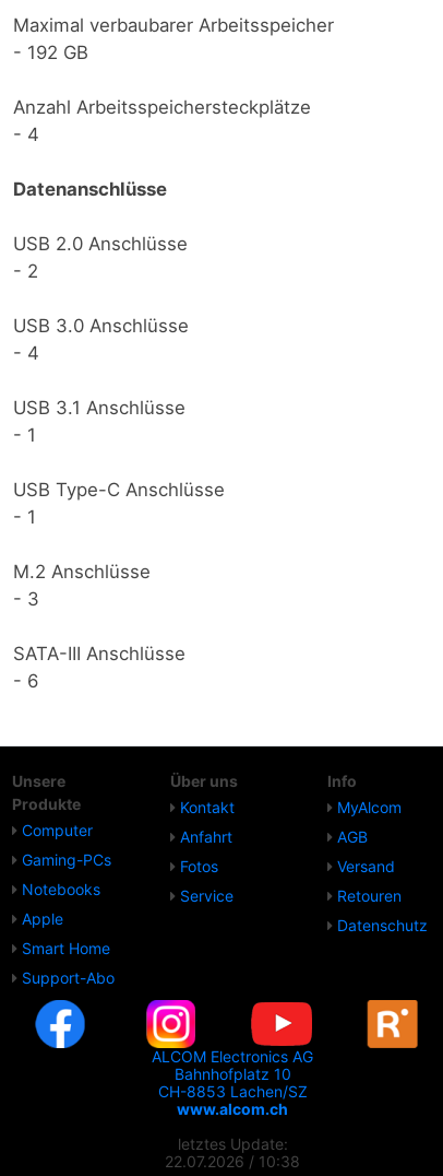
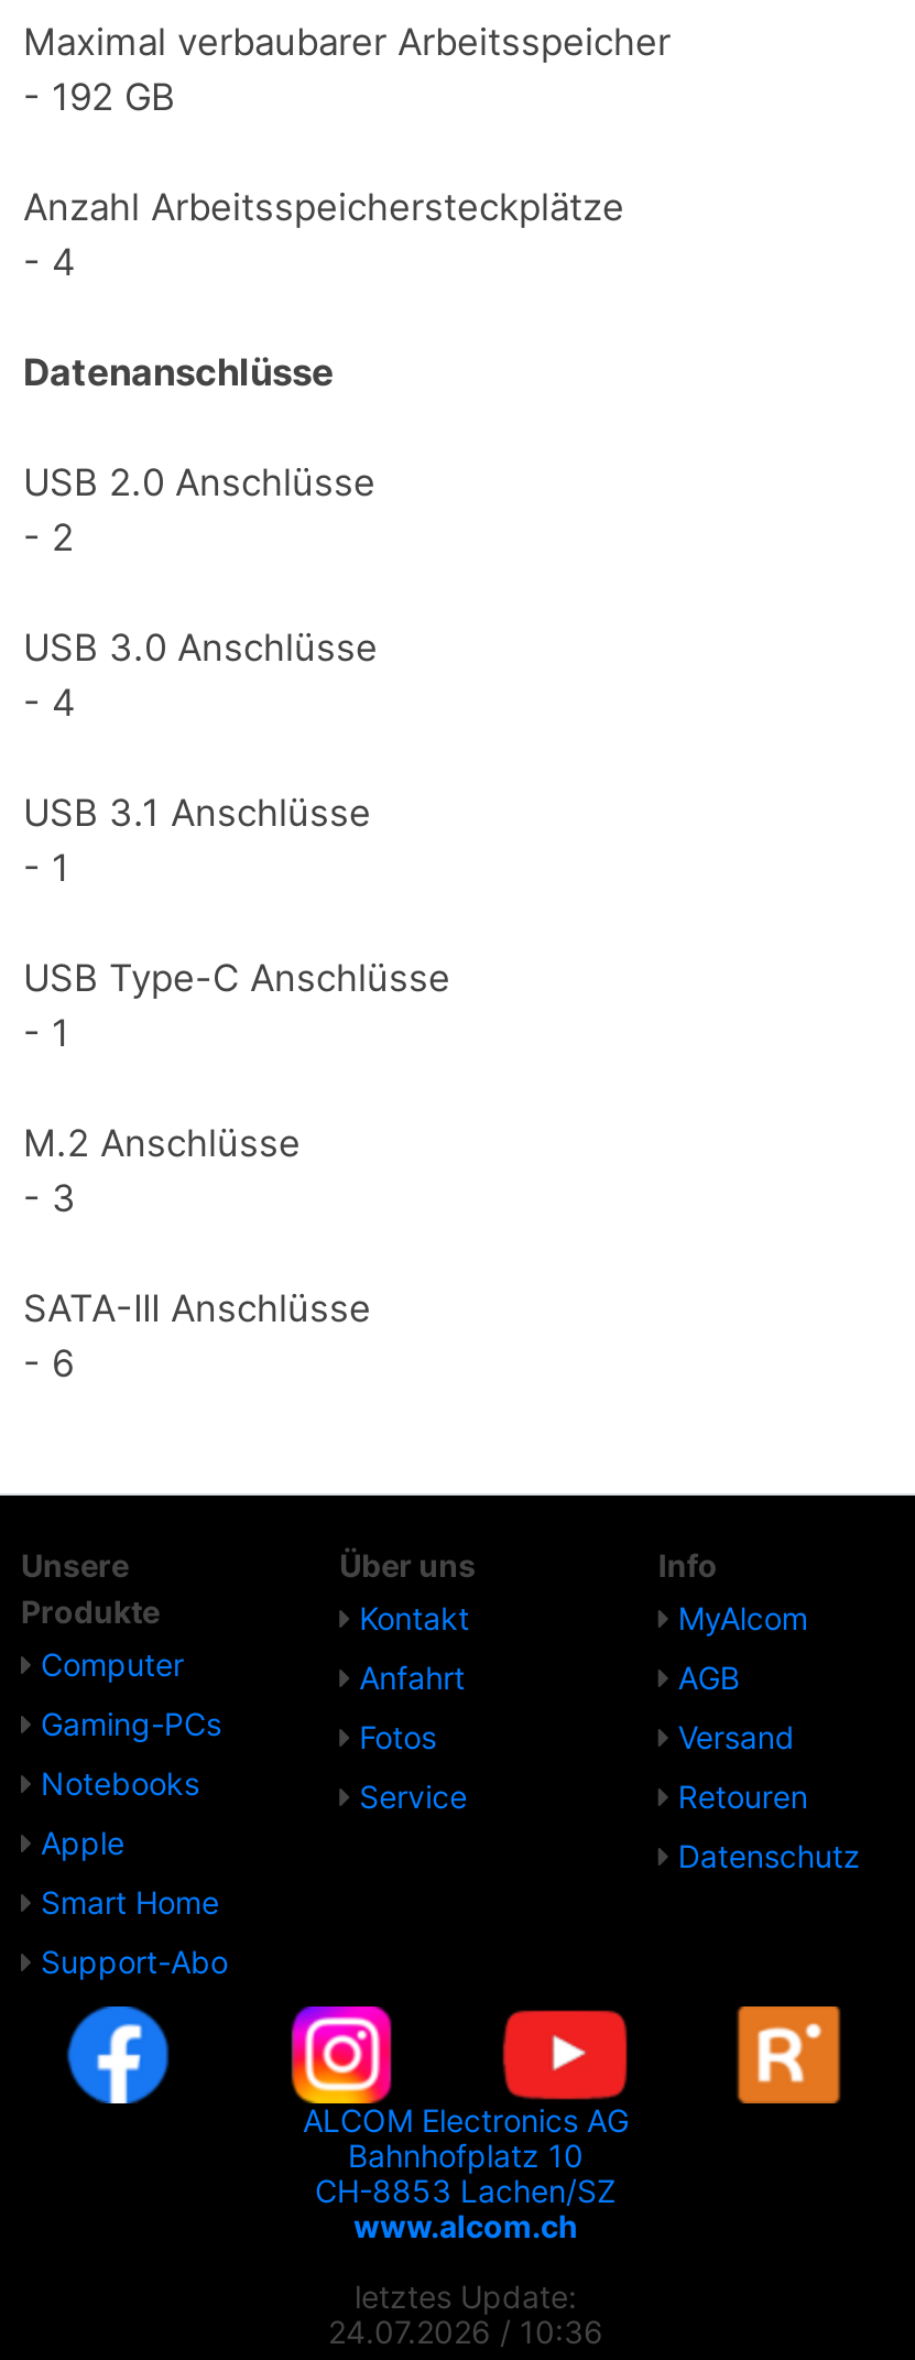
- 22.07.2026 / 10:38
+ 24.07.2026 / 10:36
